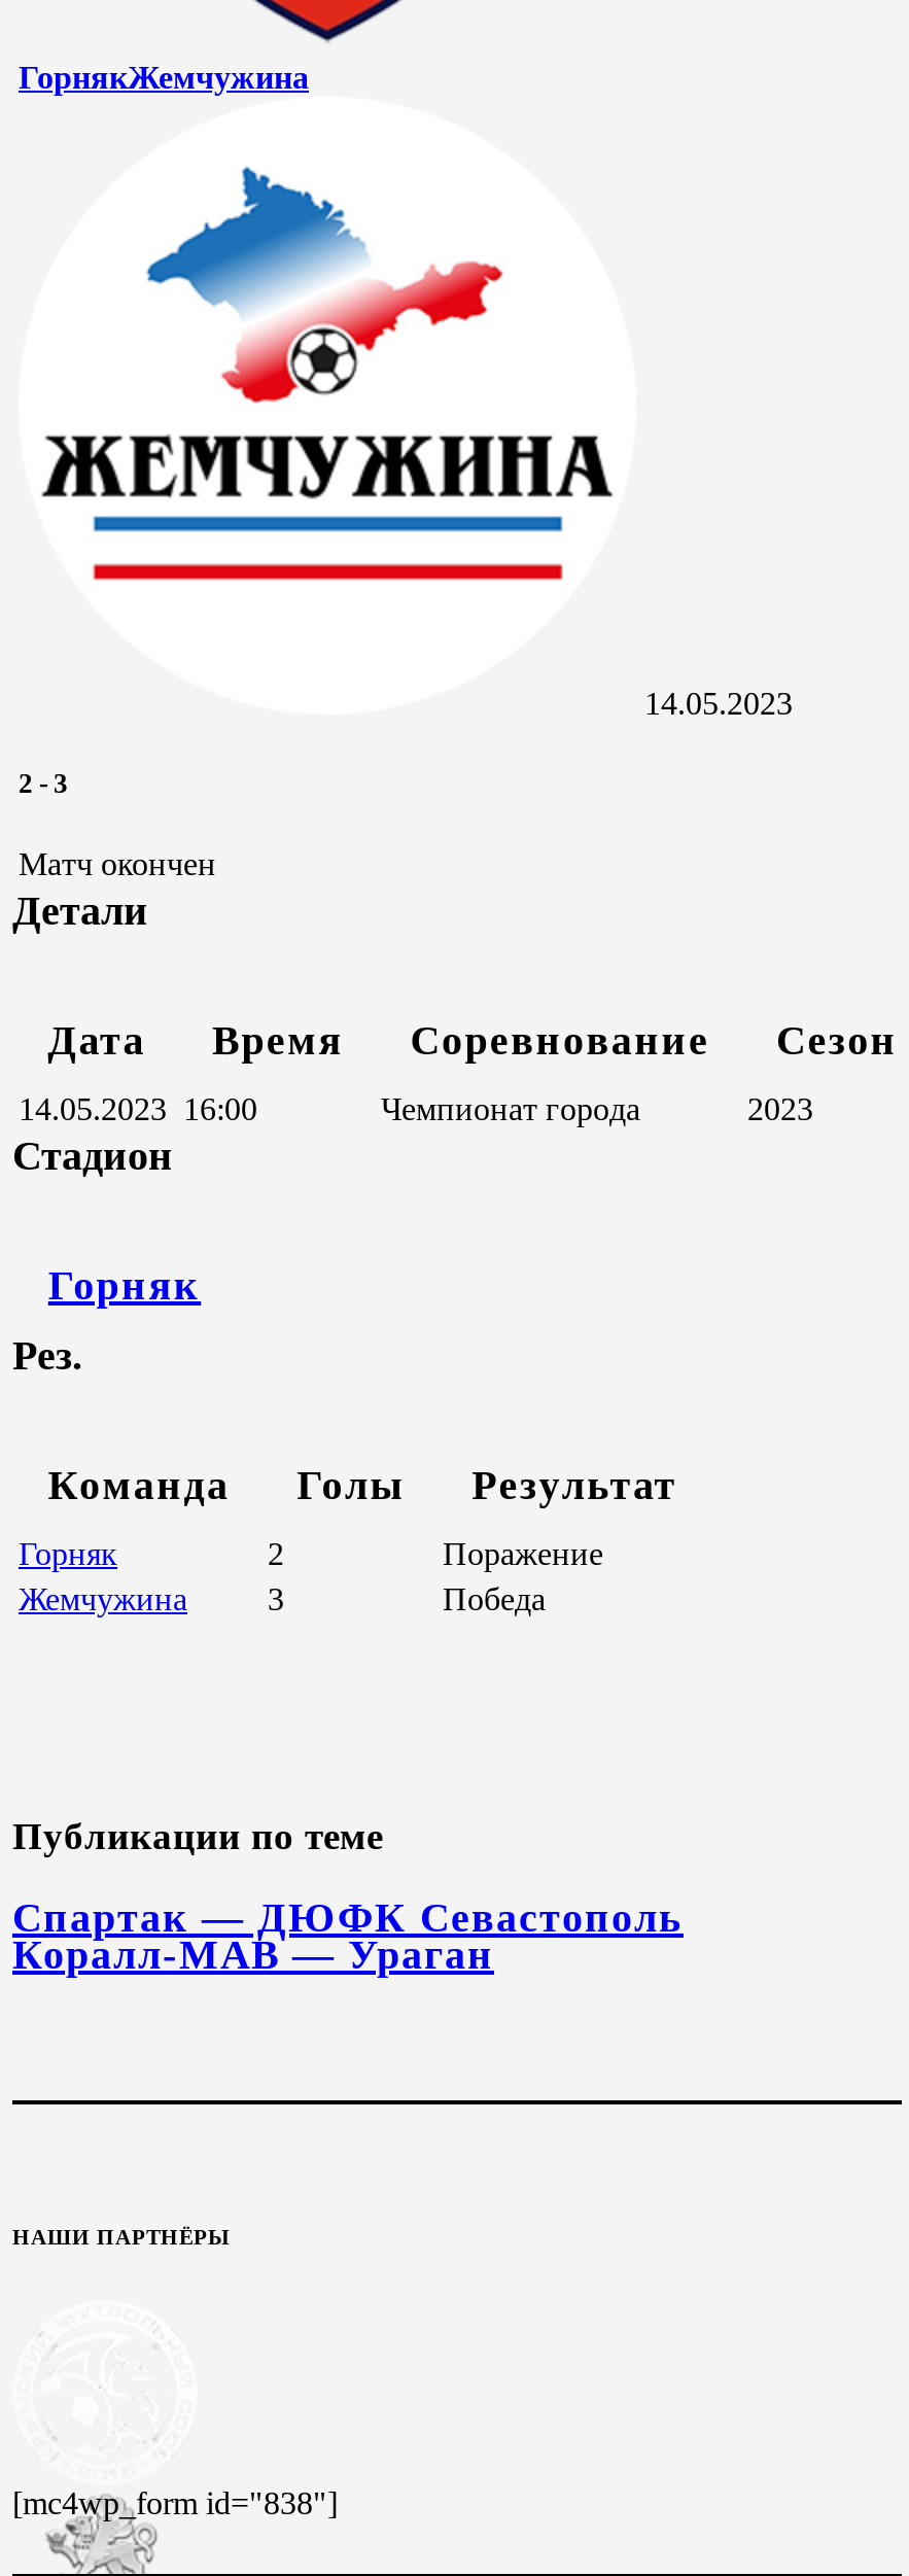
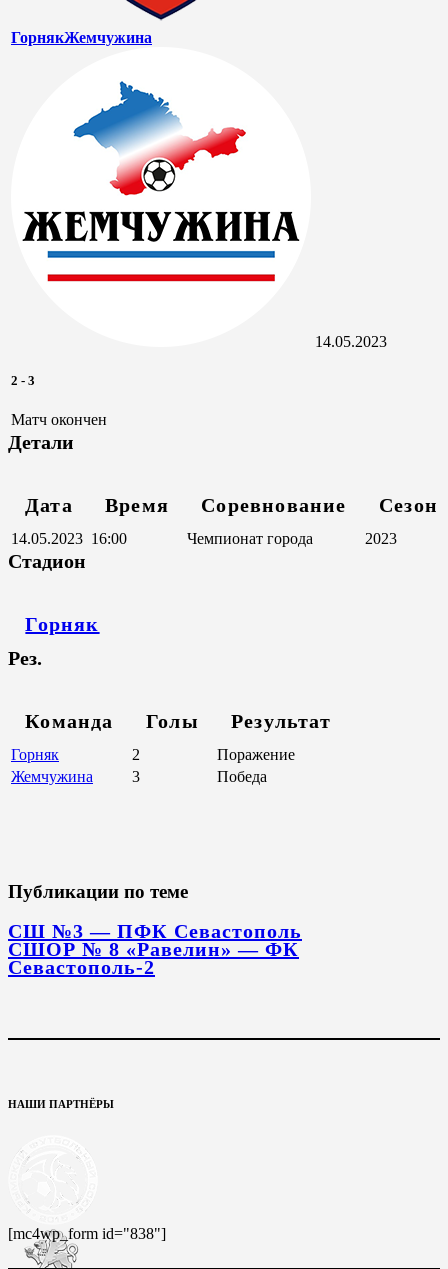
- Спартак — ДЮФК Севастополь
- Коралл-МАВ — Ураган
+ СШ №3 — ПФК Севастополь
+ СШОР № 8 «Равелин» — ФК
+ Севастополь-2
